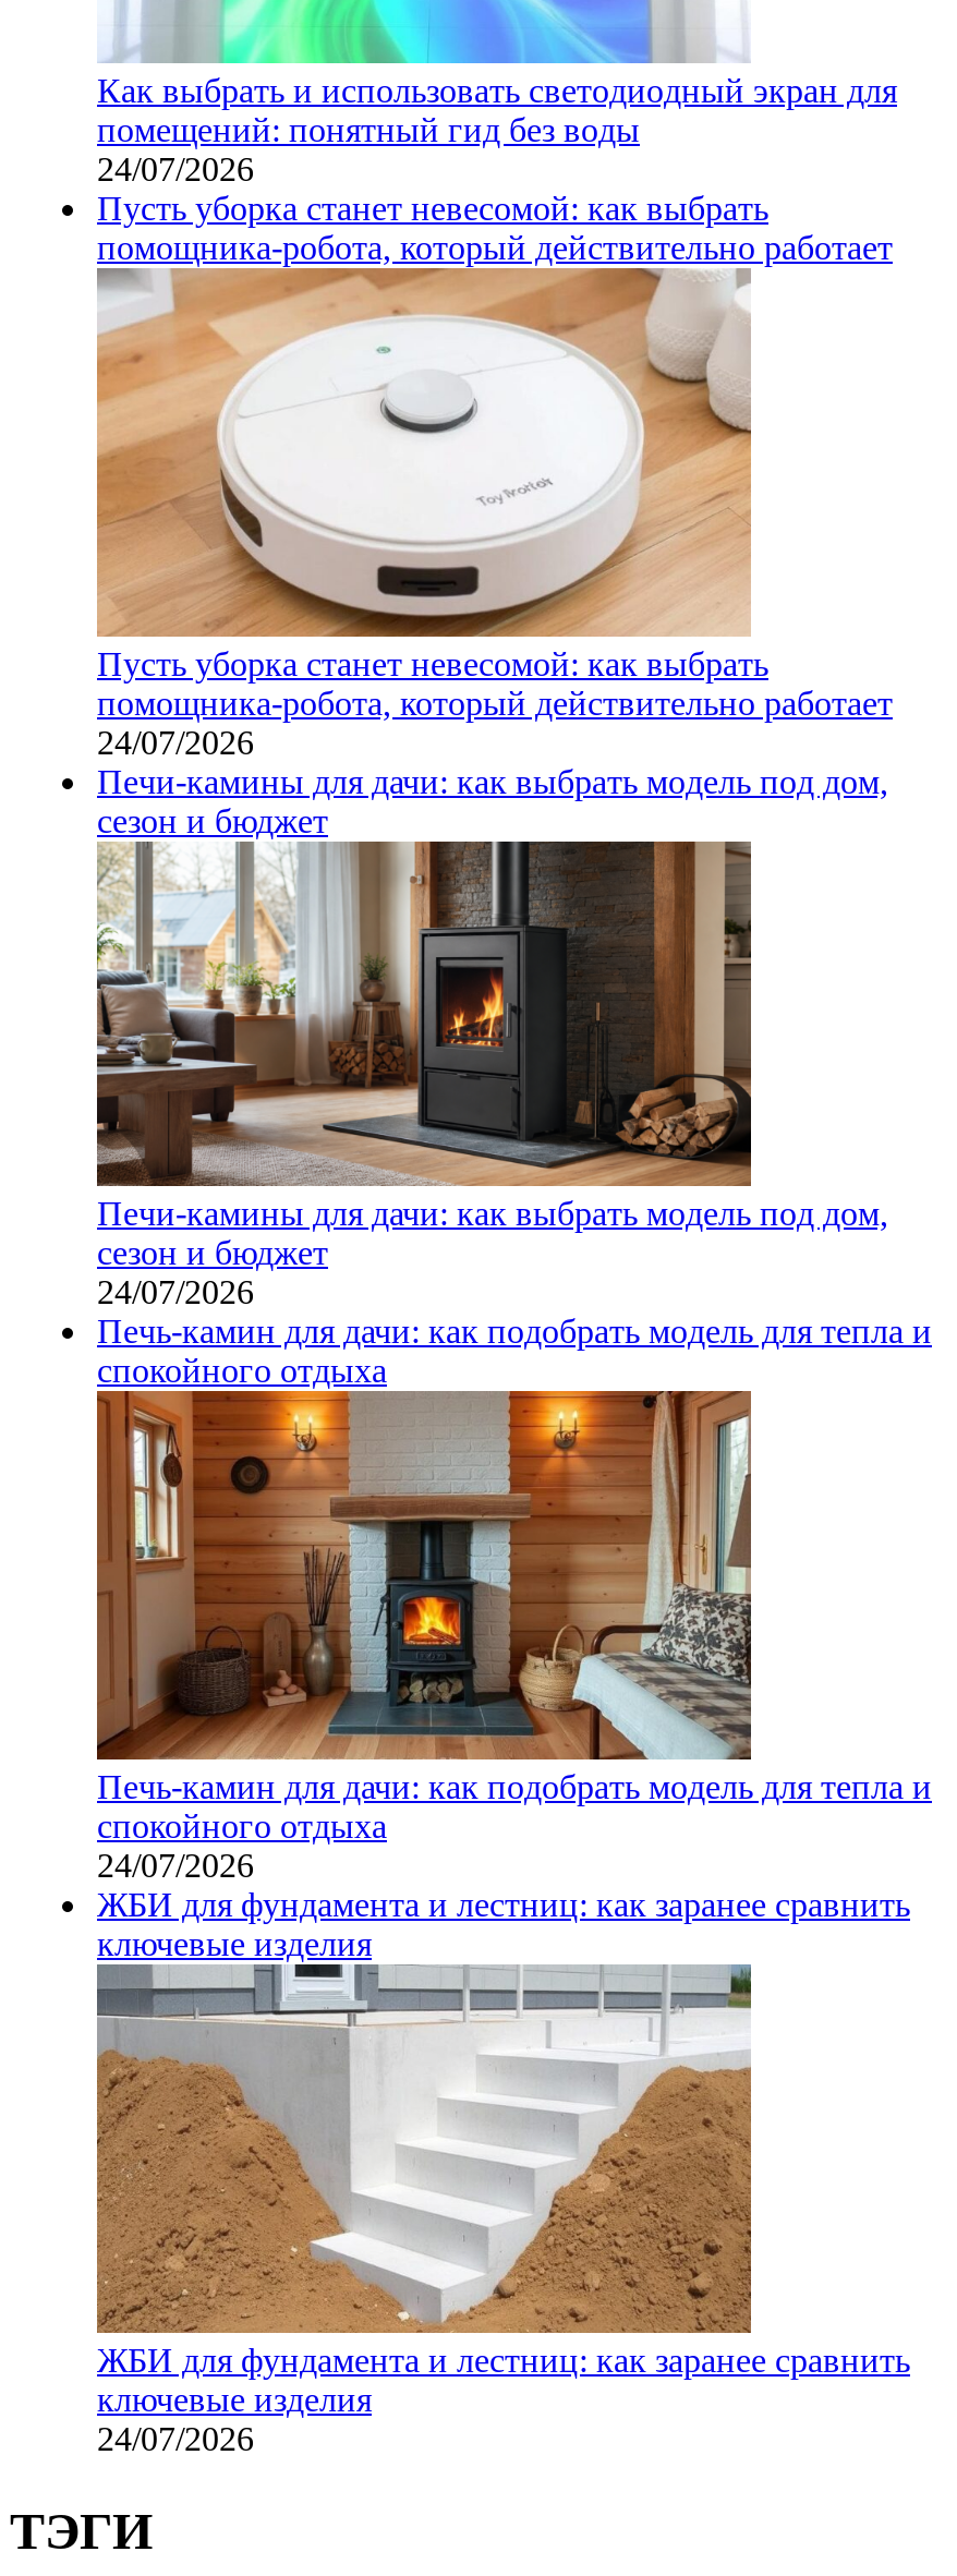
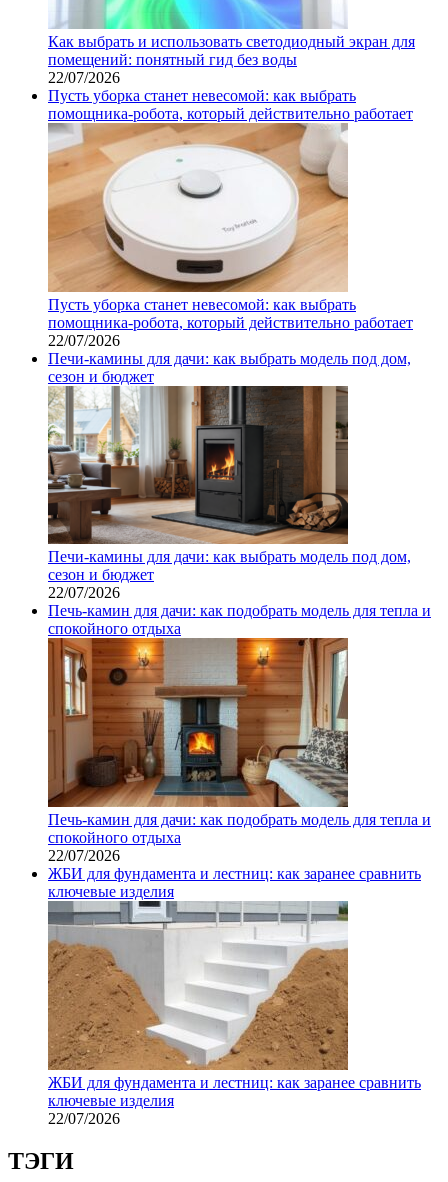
- 24/07/2026
+ 22/07/2026

- 24/07/2026
+ 22/07/2026

- 24/07/2026
+ 22/07/2026

- 24/07/2026
+ 22/07/2026

- 24/07/2026
+ 22/07/2026
